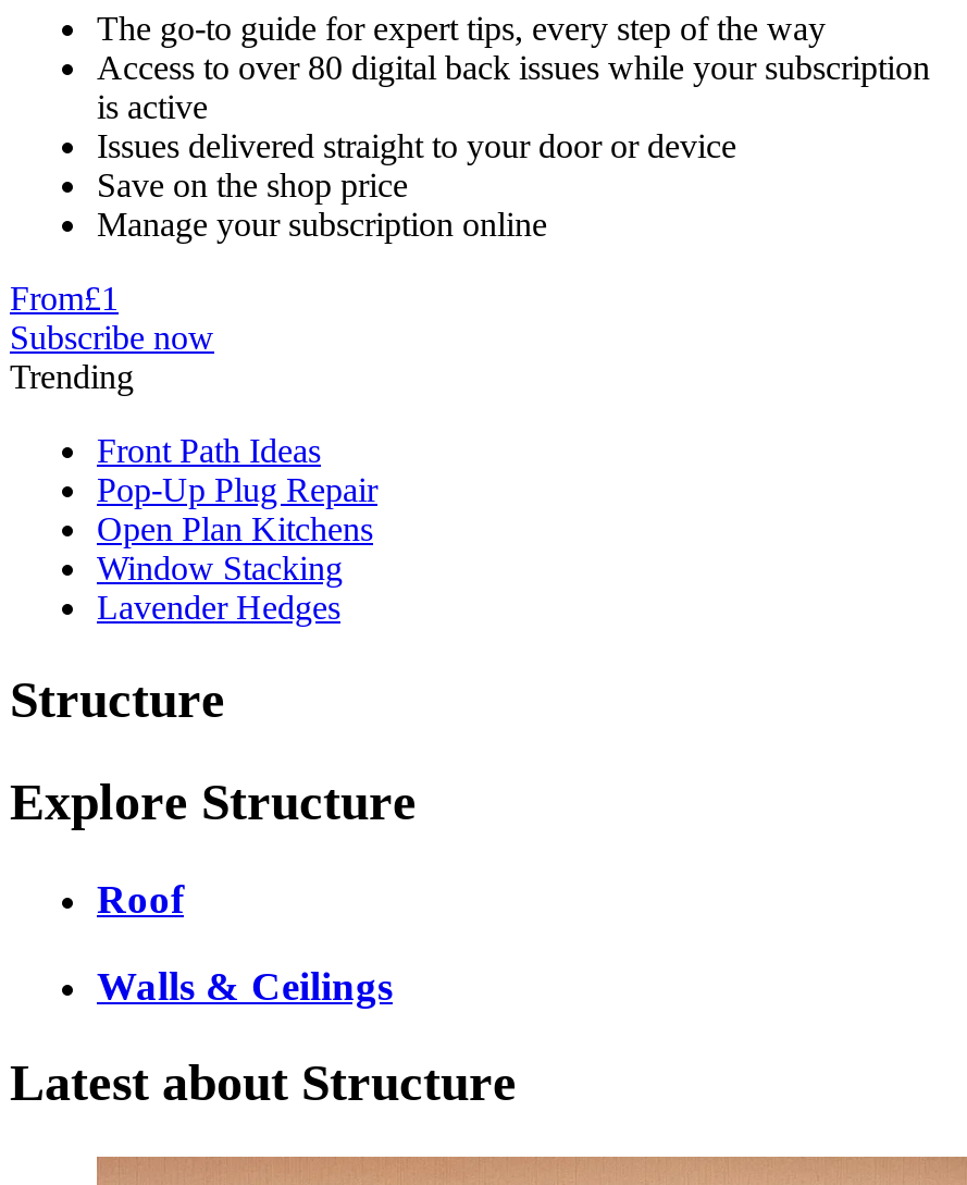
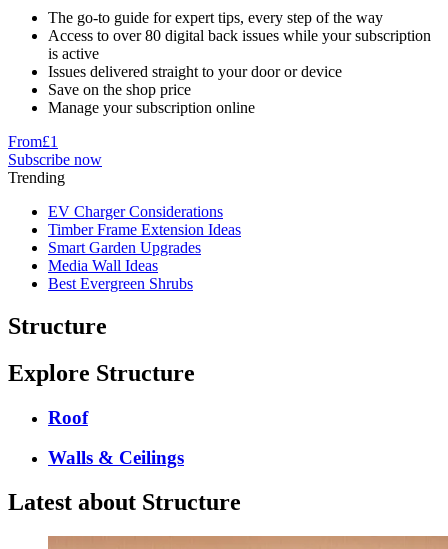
- Front Path Ideas
- Pop-Up Plug Repair
- Open Plan Kitchens
- Window Stacking
- Lavender Hedges
+ EV Charger Considerations
+ Timber Frame Extension Ideas
+ Smart Garden Upgrades
+ Media Wall Ideas
+ Best Evergreen Shrubs
